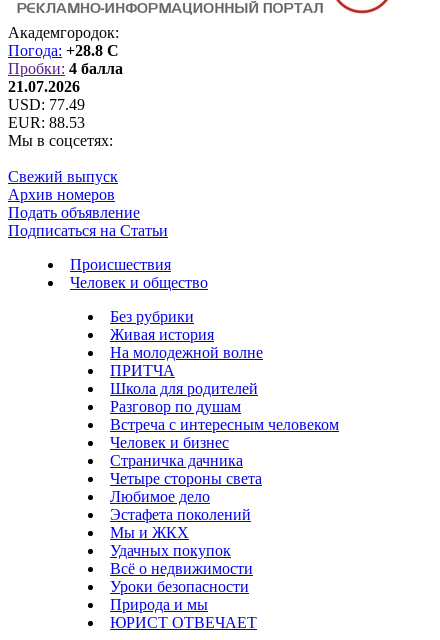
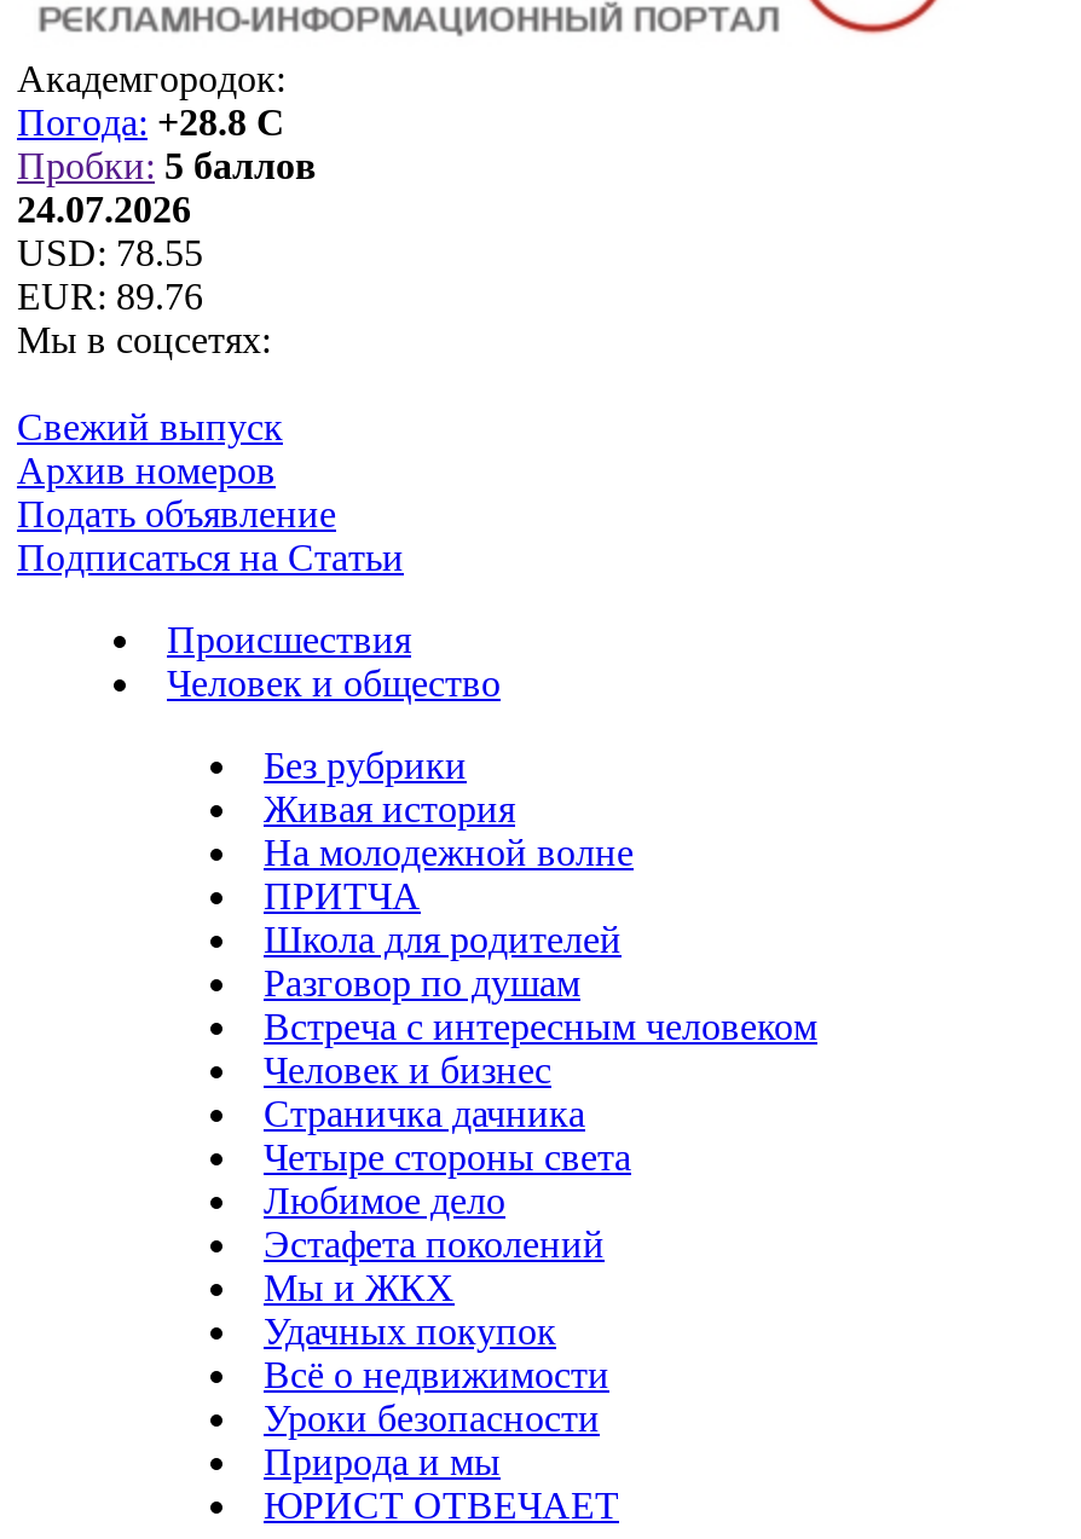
- Пробки: 4 балла
+ Пробки: 5 баллов

- 21.07.2026
+ 24.07.2026

- USD: 77.49
+ USD: 78.55

- EUR: 88.53
+ EUR: 89.76
